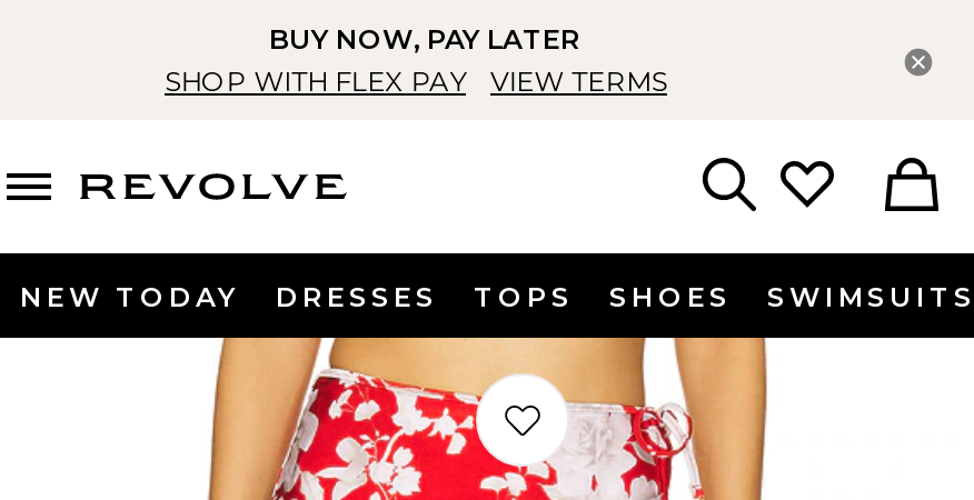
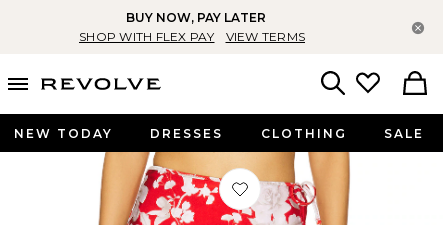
- TOPS
- SHOES
- SWIMSUITS
+ CLOTHING
+ SALE
